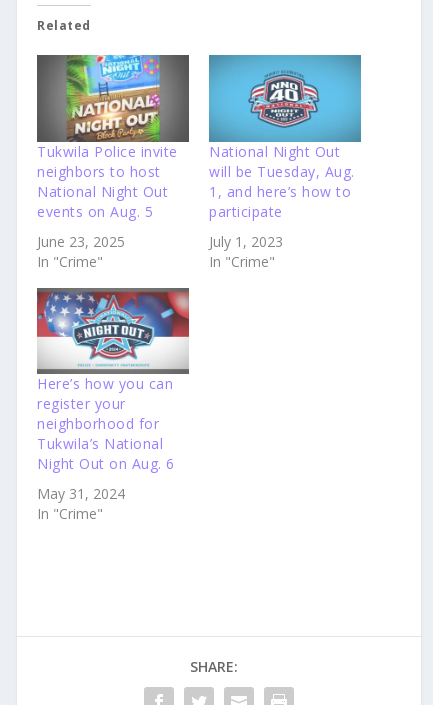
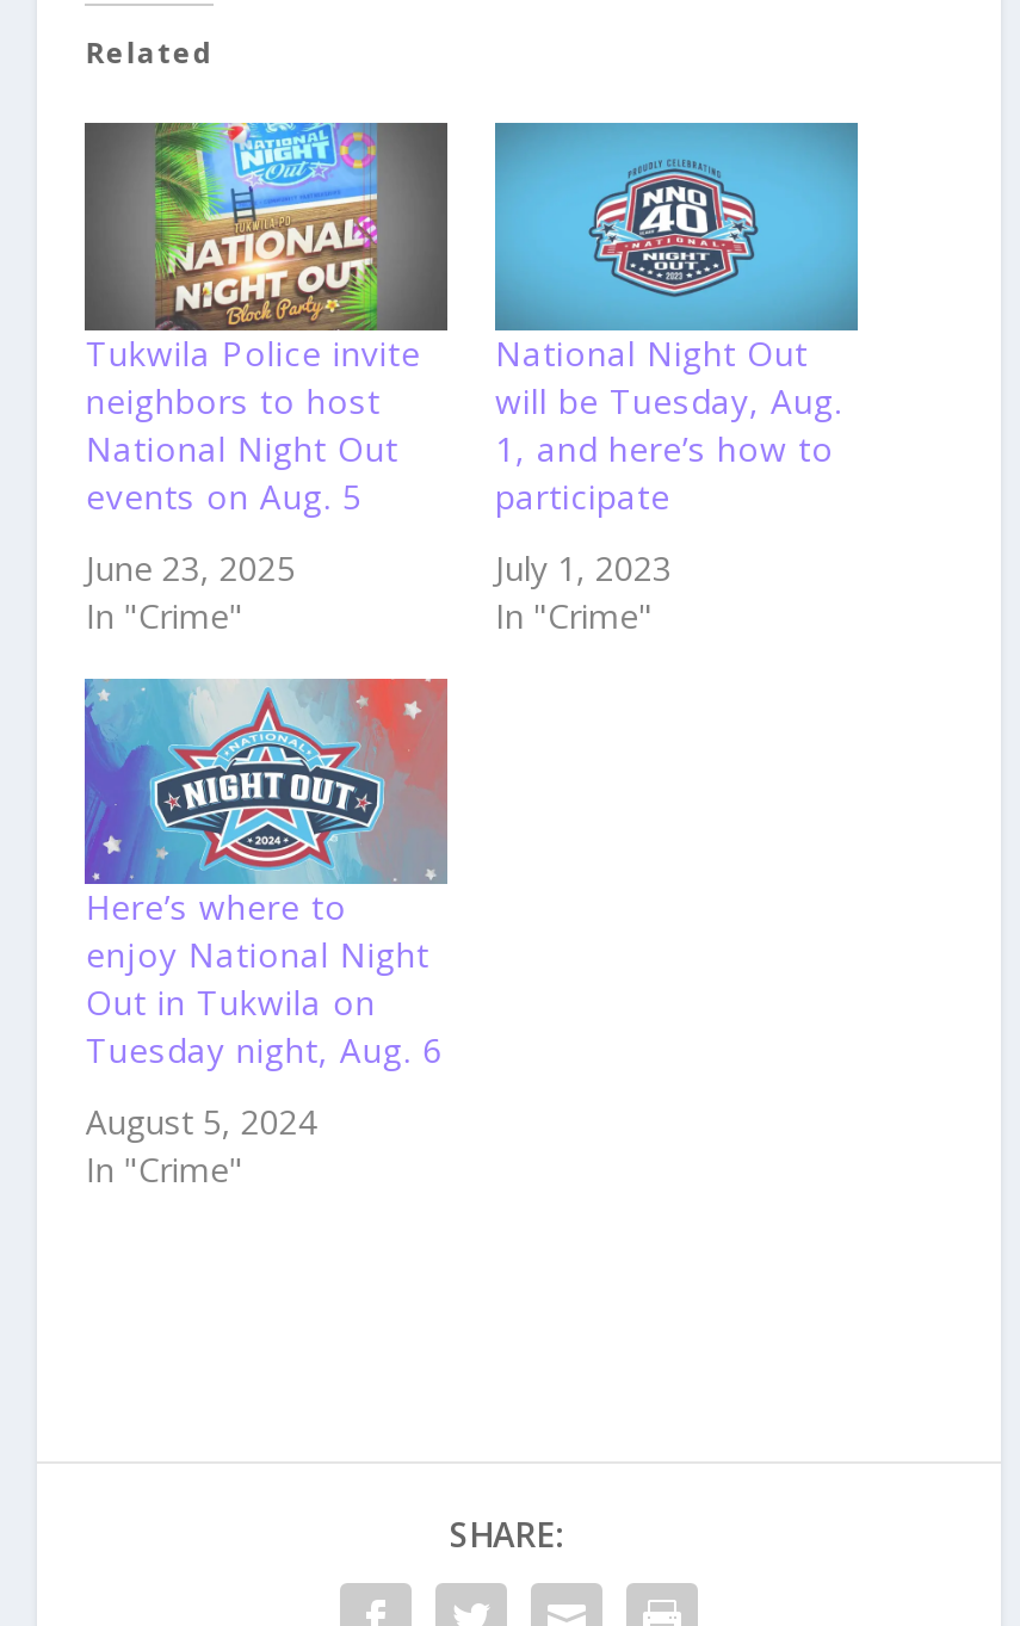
- [image]
- Here’s how you can
- register your
- neighborhood for
- Tukwila’s National
- Night Out on Aug. 6
+ [image]
+ Here’s where to
+ enjoy National Night
+ Out in Tukwila on
+ Tuesday night, Aug. 6

- May 31, 2024
+ August 5, 2024
